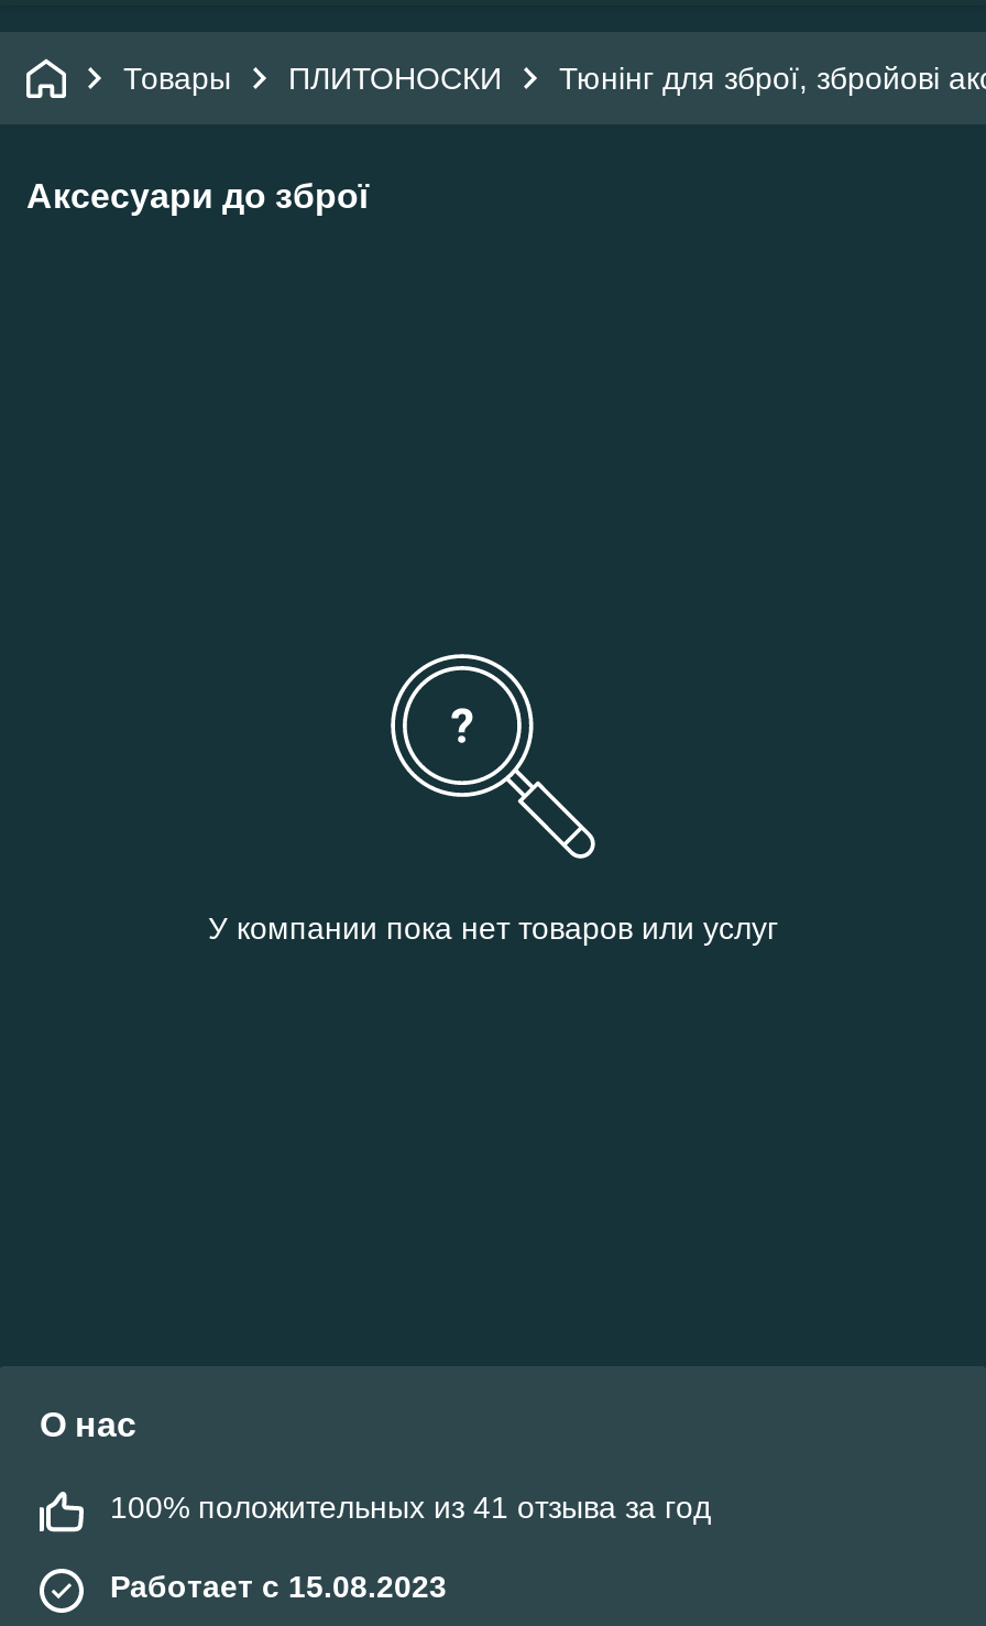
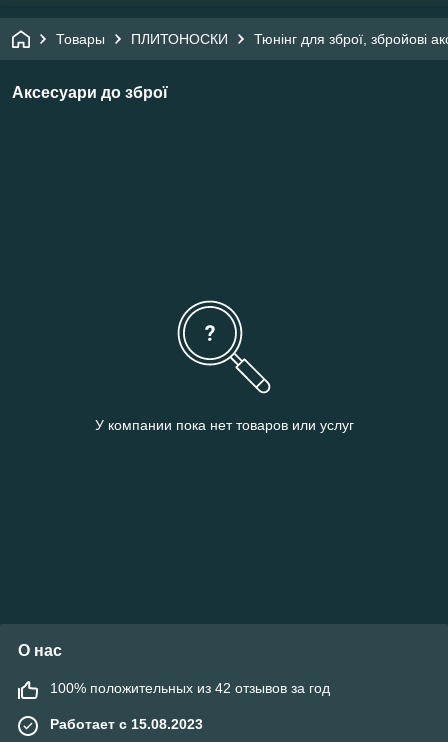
- 100% положительных из 41 отзыва за год
+ 100% положительных из 42 отзывов за год
